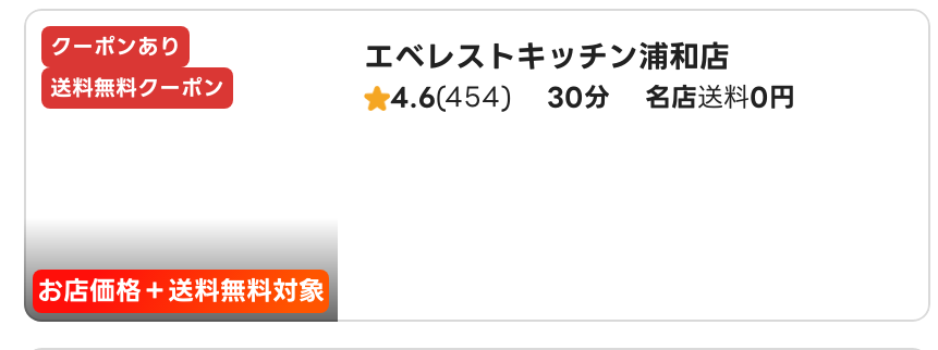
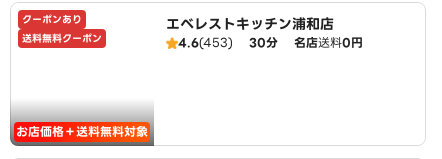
- 4.6(454) 30分 名店送料0円
+ 4.6(453) 30分 名店送料0円
